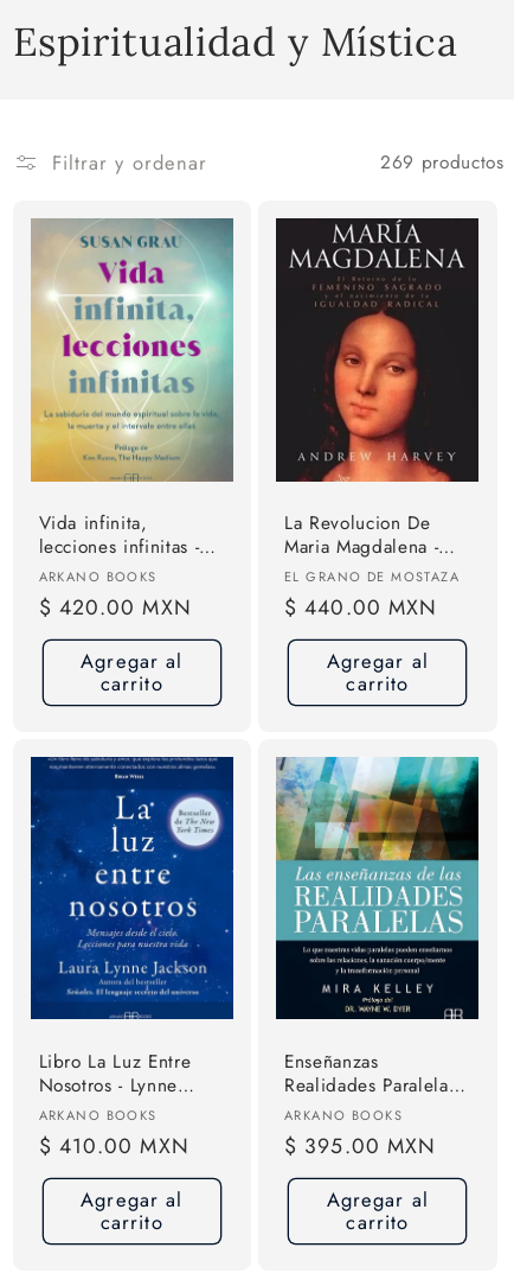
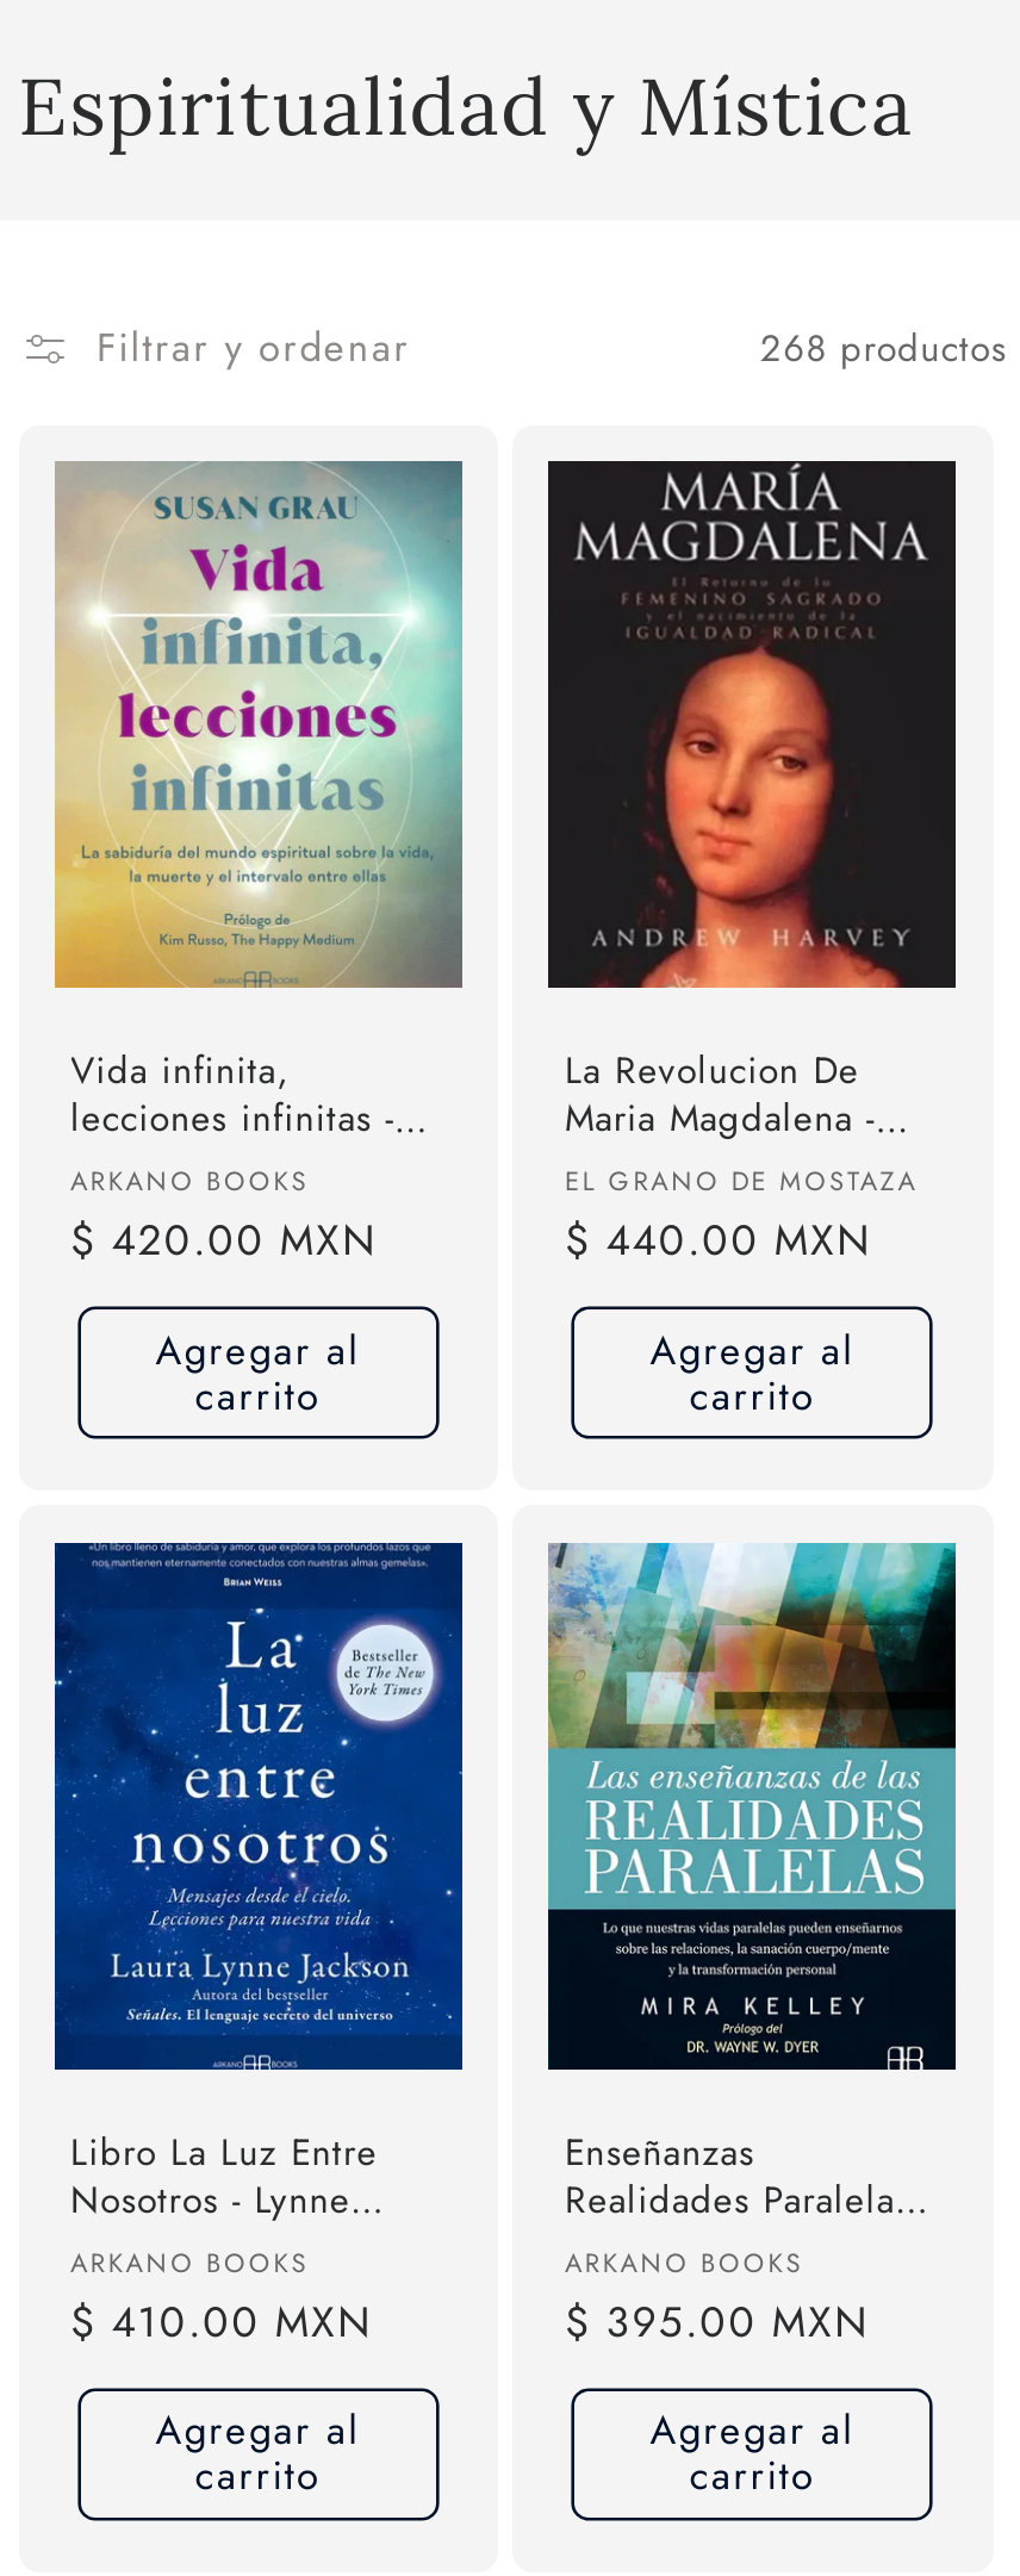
- 269 productos
+ 268 productos
